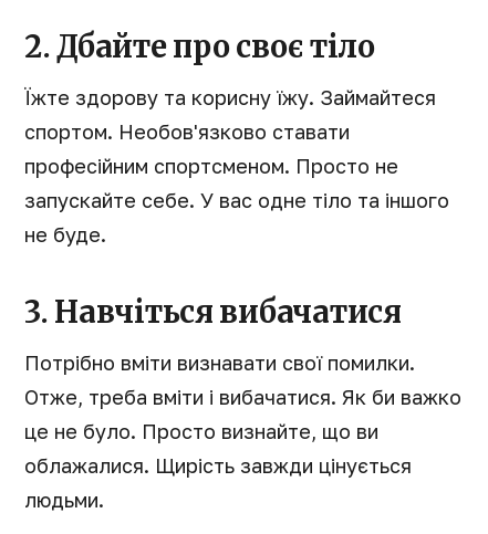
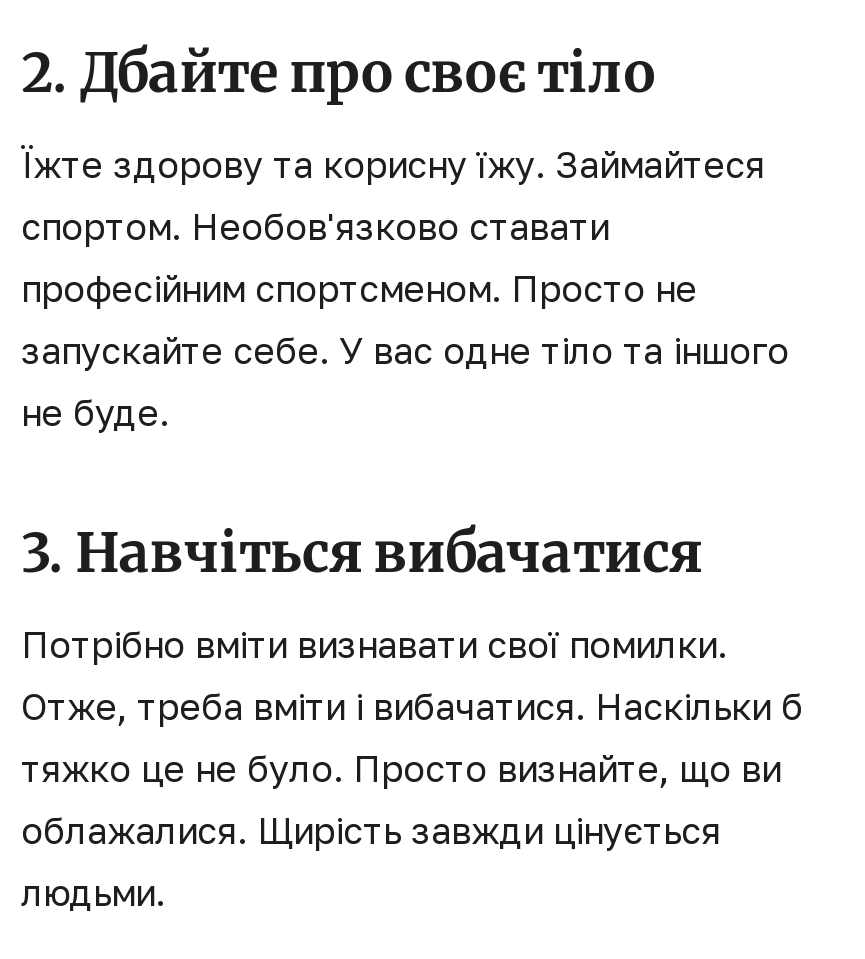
- Отже, треба вміти і вибачатися. Як би важко
- це не було. Просто визнайте, що ви
+ Отже, треба вміти і вибачатися. Наскільки б
+ тяжко це не було. Просто визнайте, що ви
